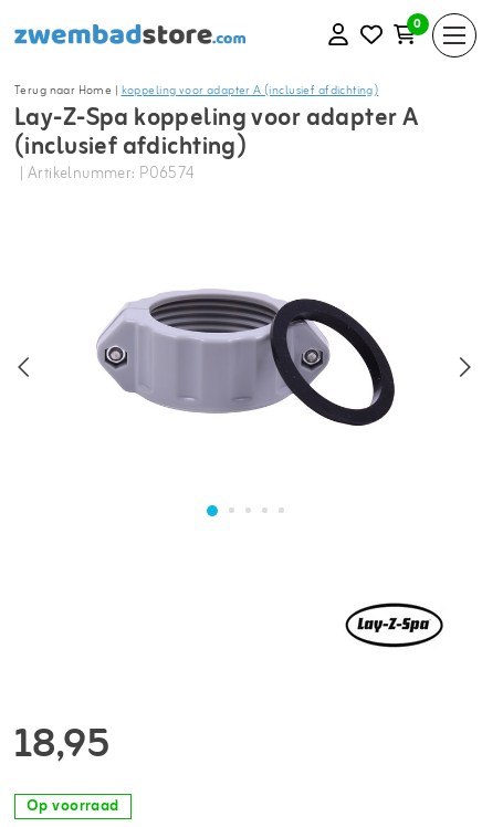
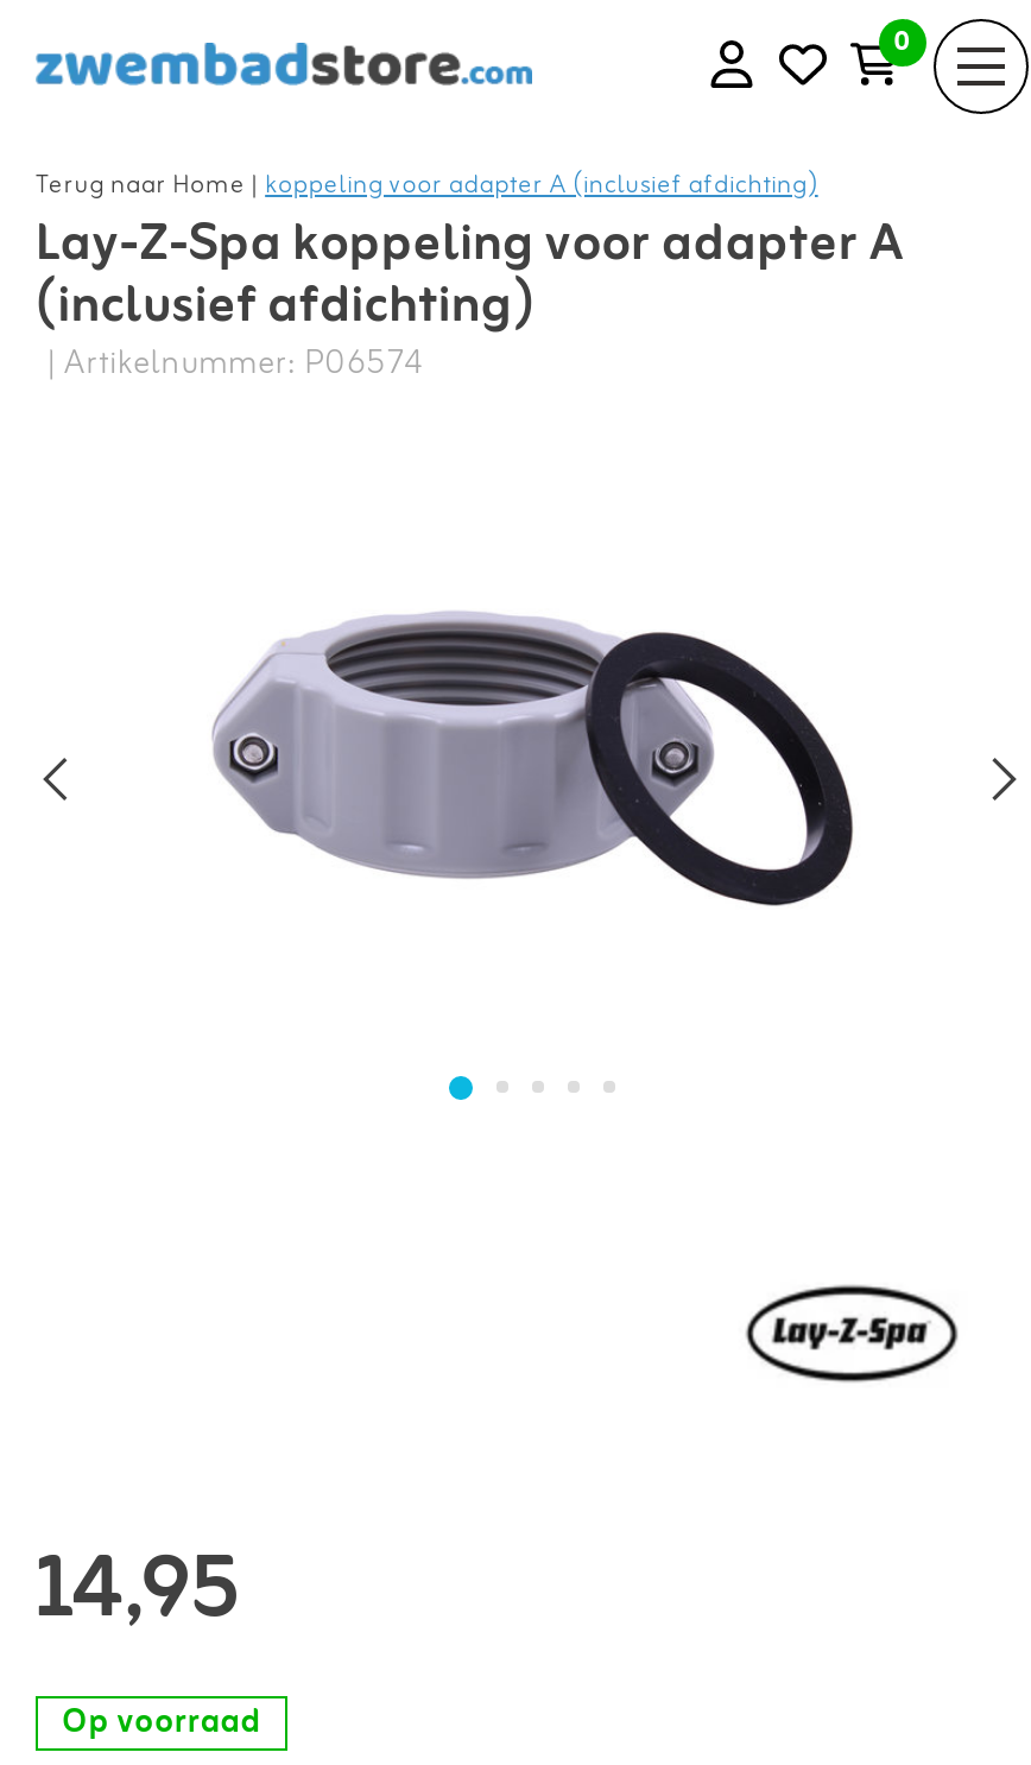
- 18,95
+ 14,95
